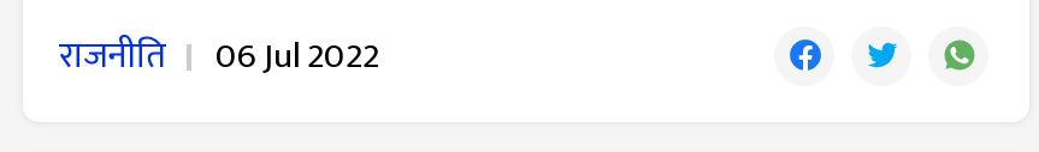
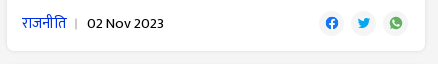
- राजनीति 06 Jul 2022
+ राजनीति 02 Nov 2023
